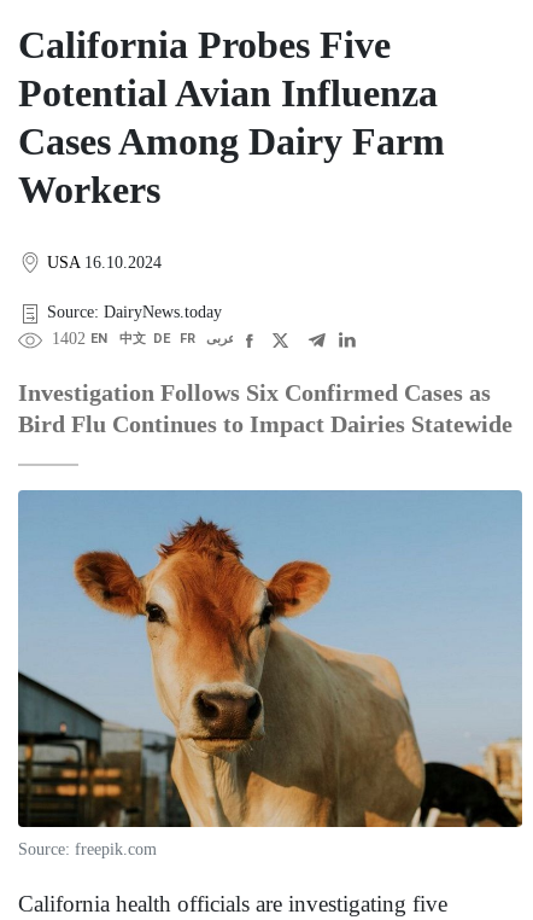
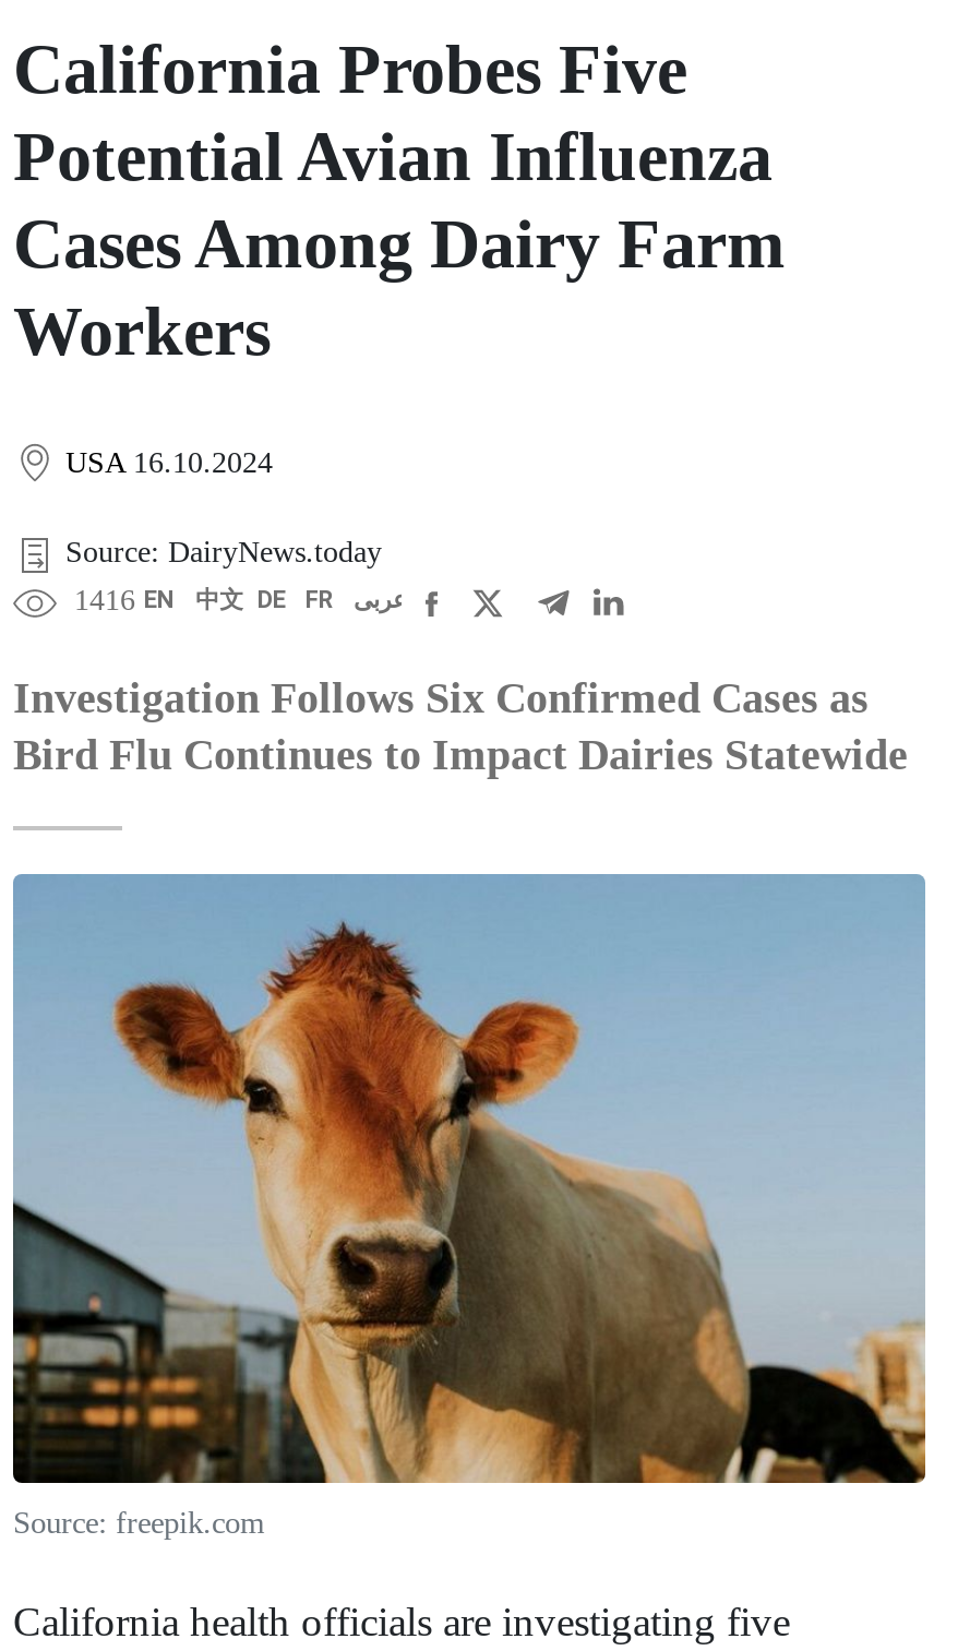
- 1402 EN
- 中文 DE FR
+ 1416 EN
+ 中文 DE
+ FR
